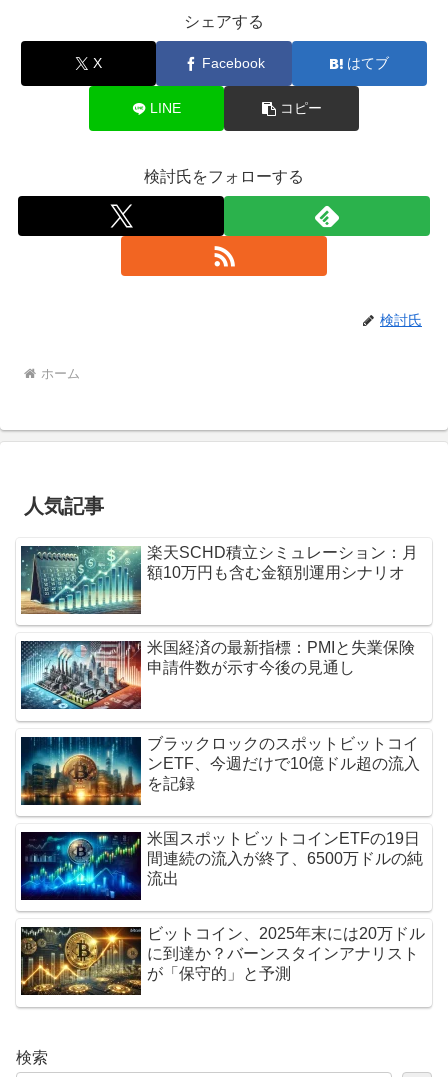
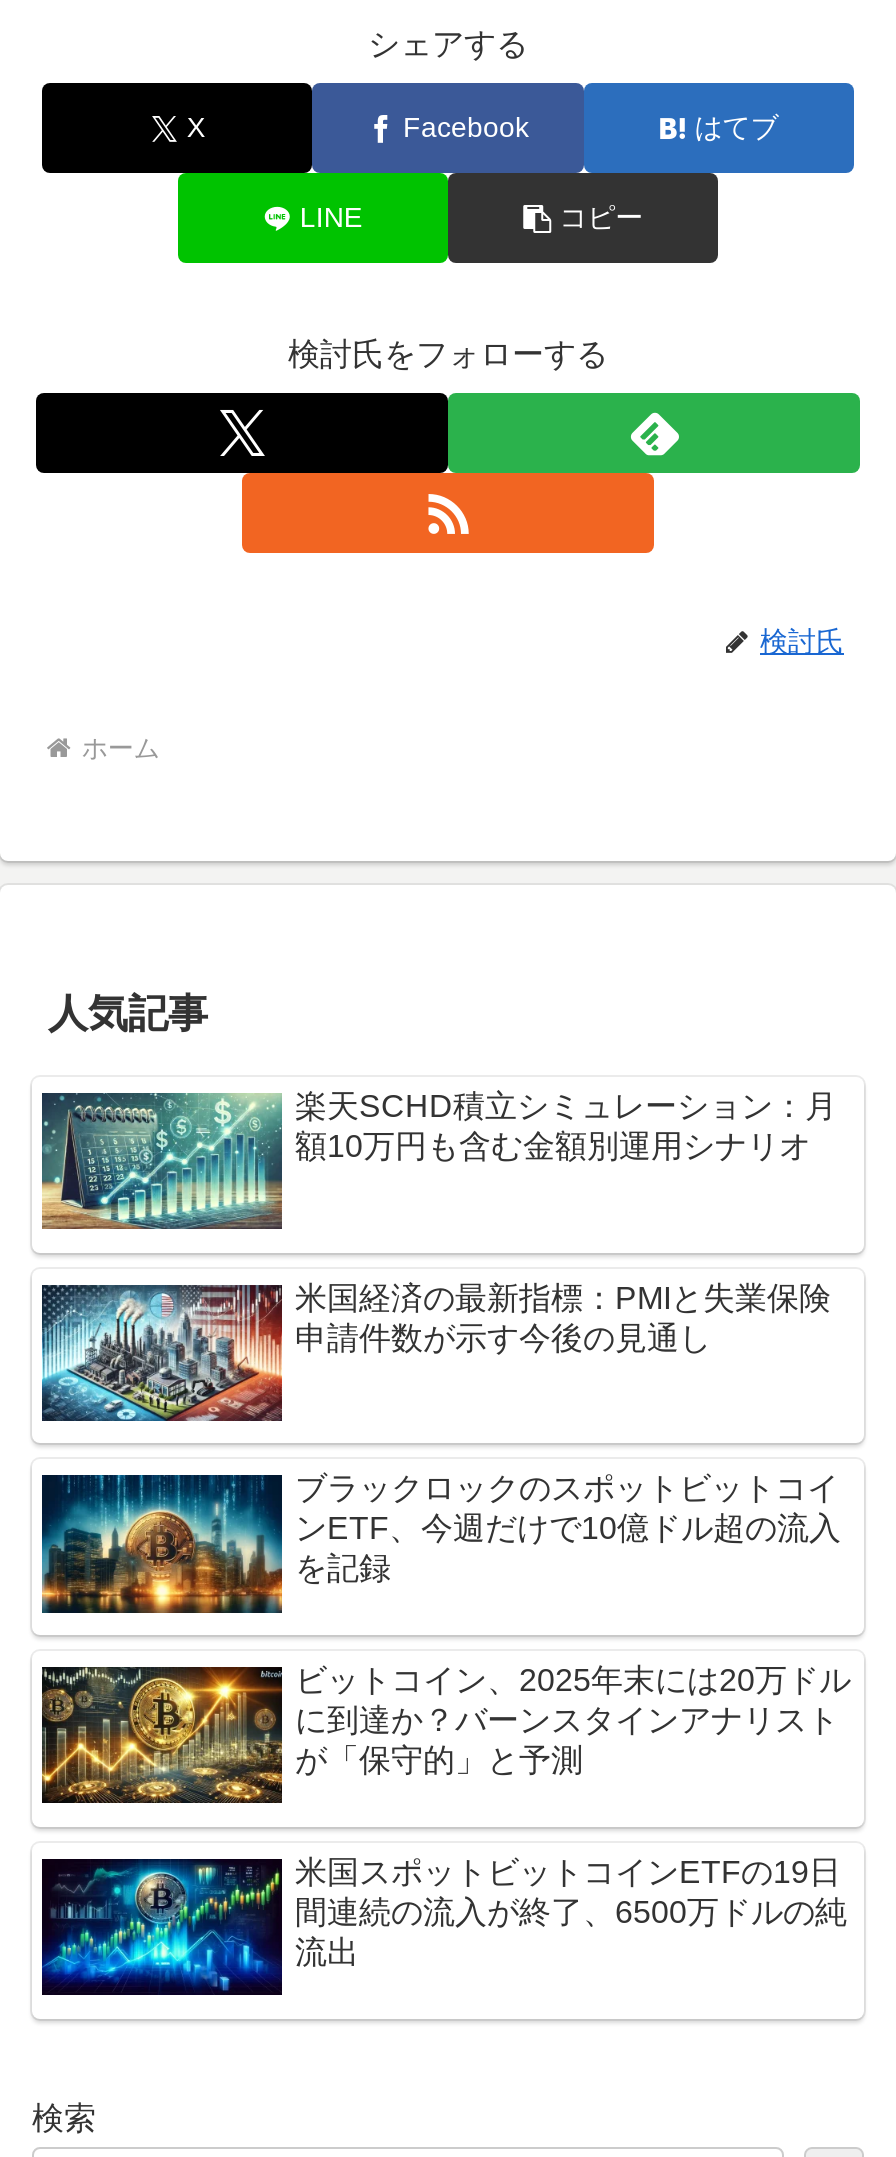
moved down: [image] | 米国スポットビットコインETFの19日 | 間連続の流入が終了、6500万ドルの純 | 流出

moved up: [image] | ビットコイン、2025年末には20万ドル | に到達か？バーンスタインアナリスト | が「保守的」と予測
